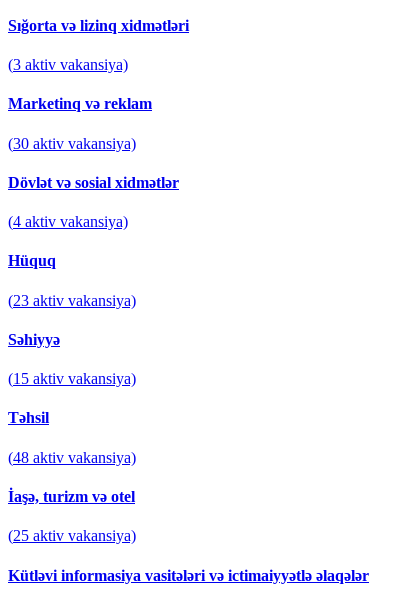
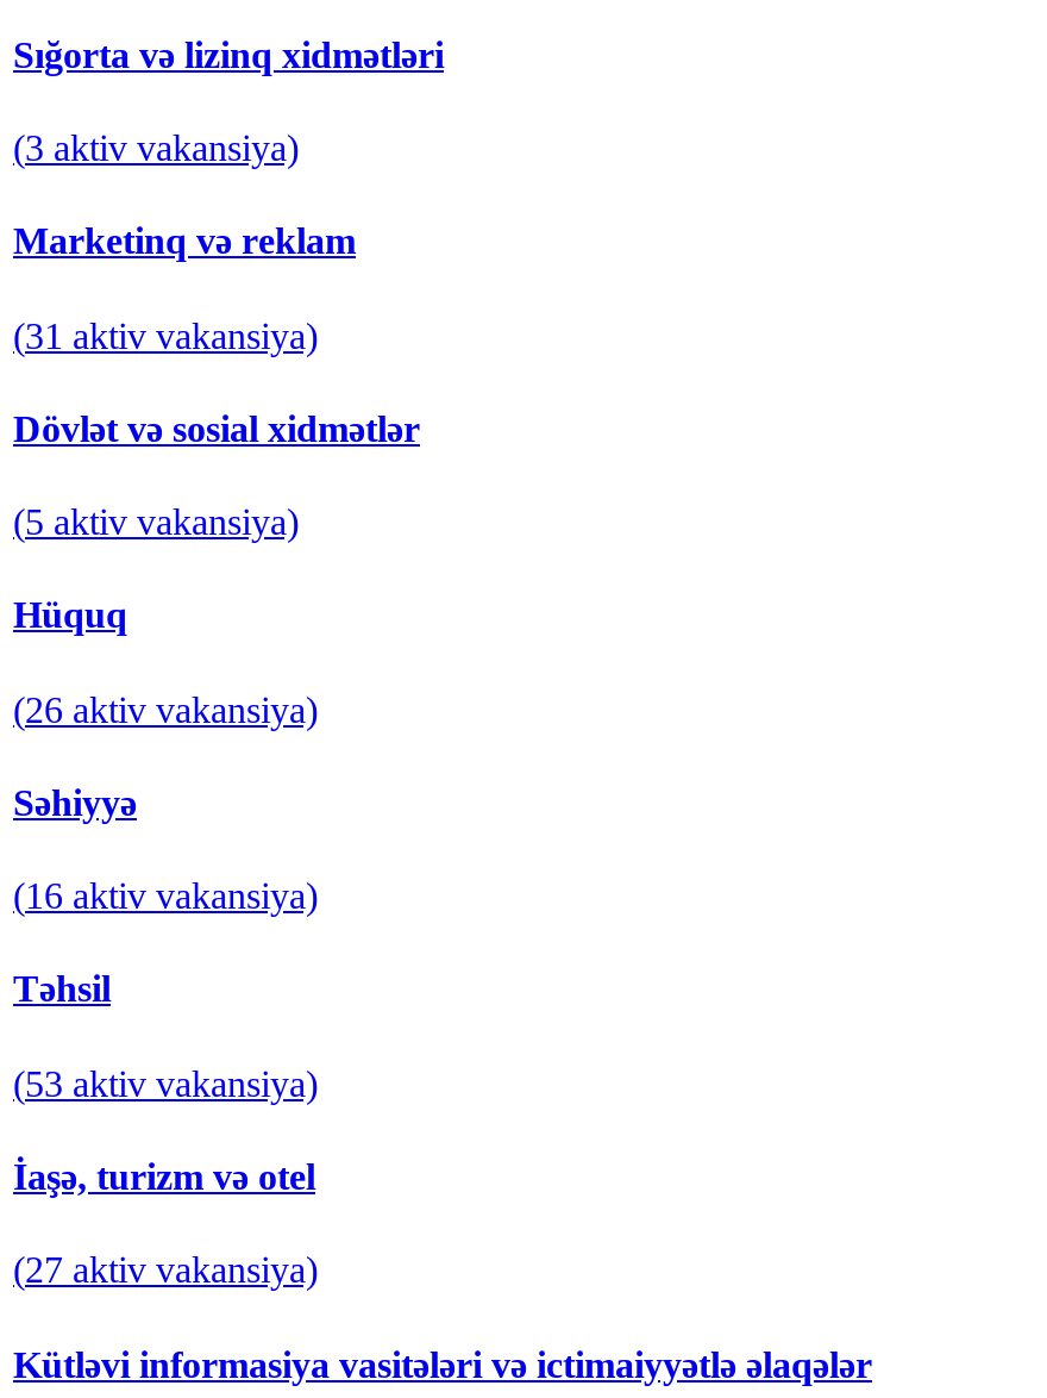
- (30 aktiv vakansiya)
+ (31 aktiv vakansiya)

- (4 aktiv vakansiya)
+ (5 aktiv vakansiya)

- (23 aktiv vakansiya)
+ (26 aktiv vakansiya)

- (15 aktiv vakansiya)
+ (16 aktiv vakansiya)

- (48 aktiv vakansiya)
+ (53 aktiv vakansiya)

- (25 aktiv vakansiya)
+ (27 aktiv vakansiya)
